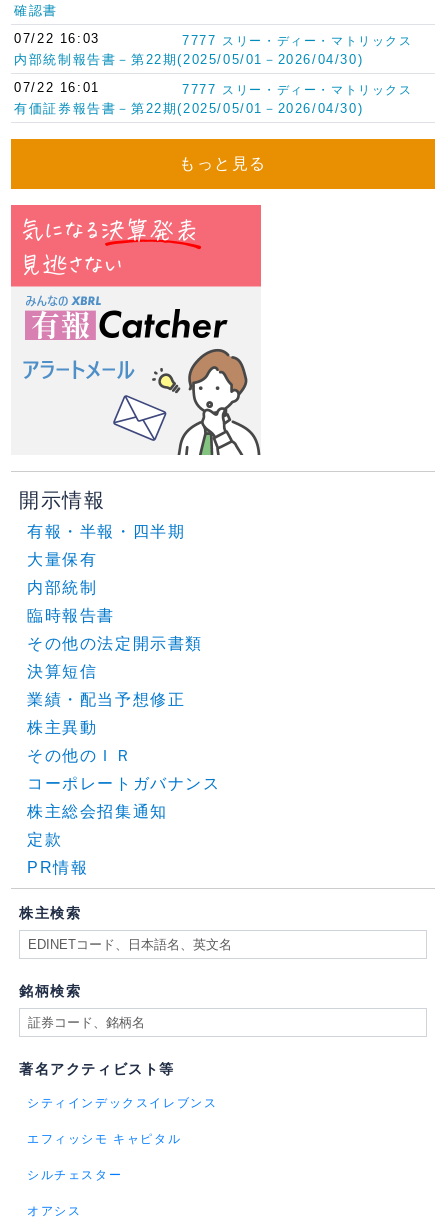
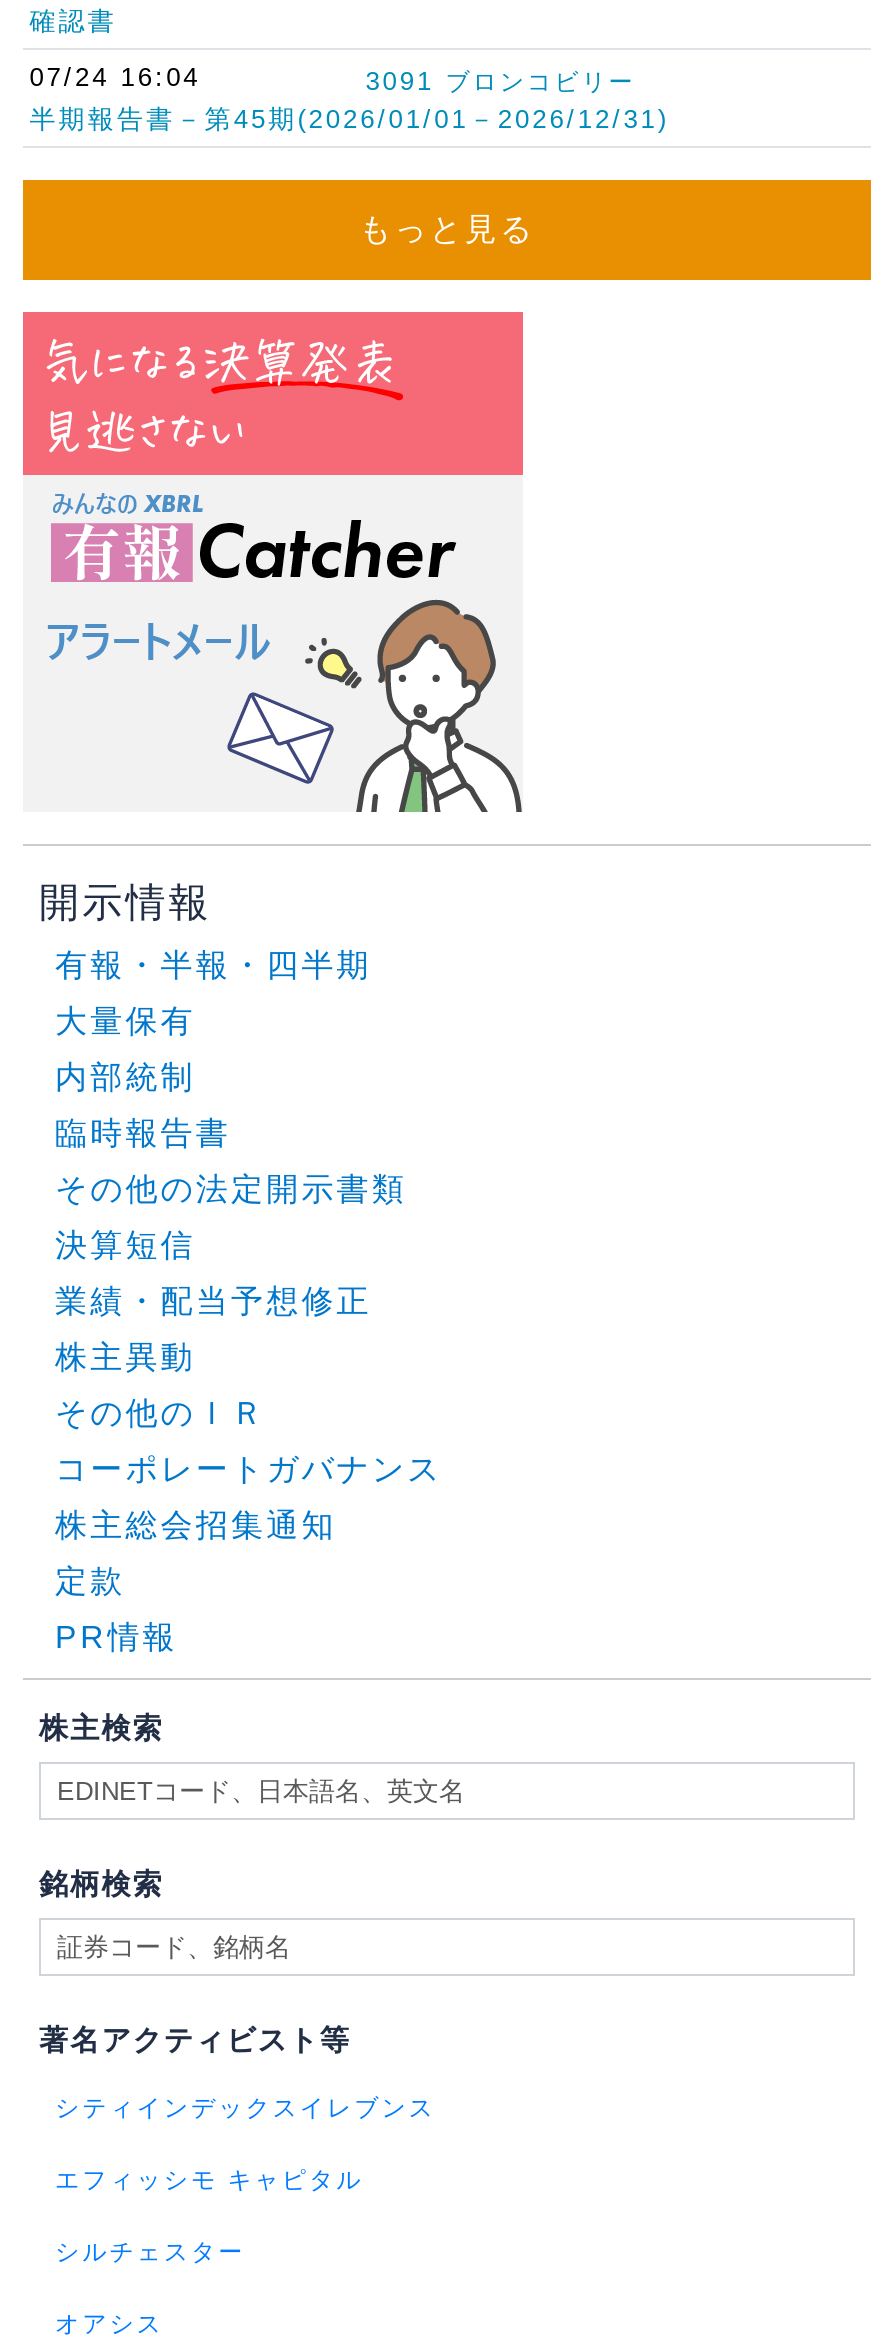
- 07/22 16:03
- 7777 スリー・ディー・マトリックス
- 内部統制報告書－第22期(2025/05/01－2026/04/30)
- 07/22 16:01
- 7777 スリー・ディー・マトリックス
- 有価証券報告書－第22期(2025/05/01－2026/04/30)
+ 07/24 16:04
+ 3091 ブロンコビリー
+ 半期報告書－第45期(2026/01/01－2026/12/31)
